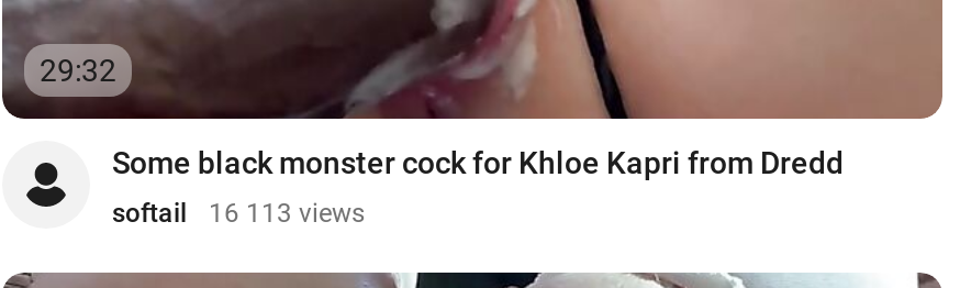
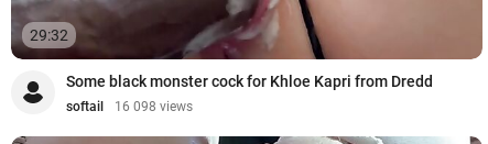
- softail 16 113 views
+ softail 16 098 views
